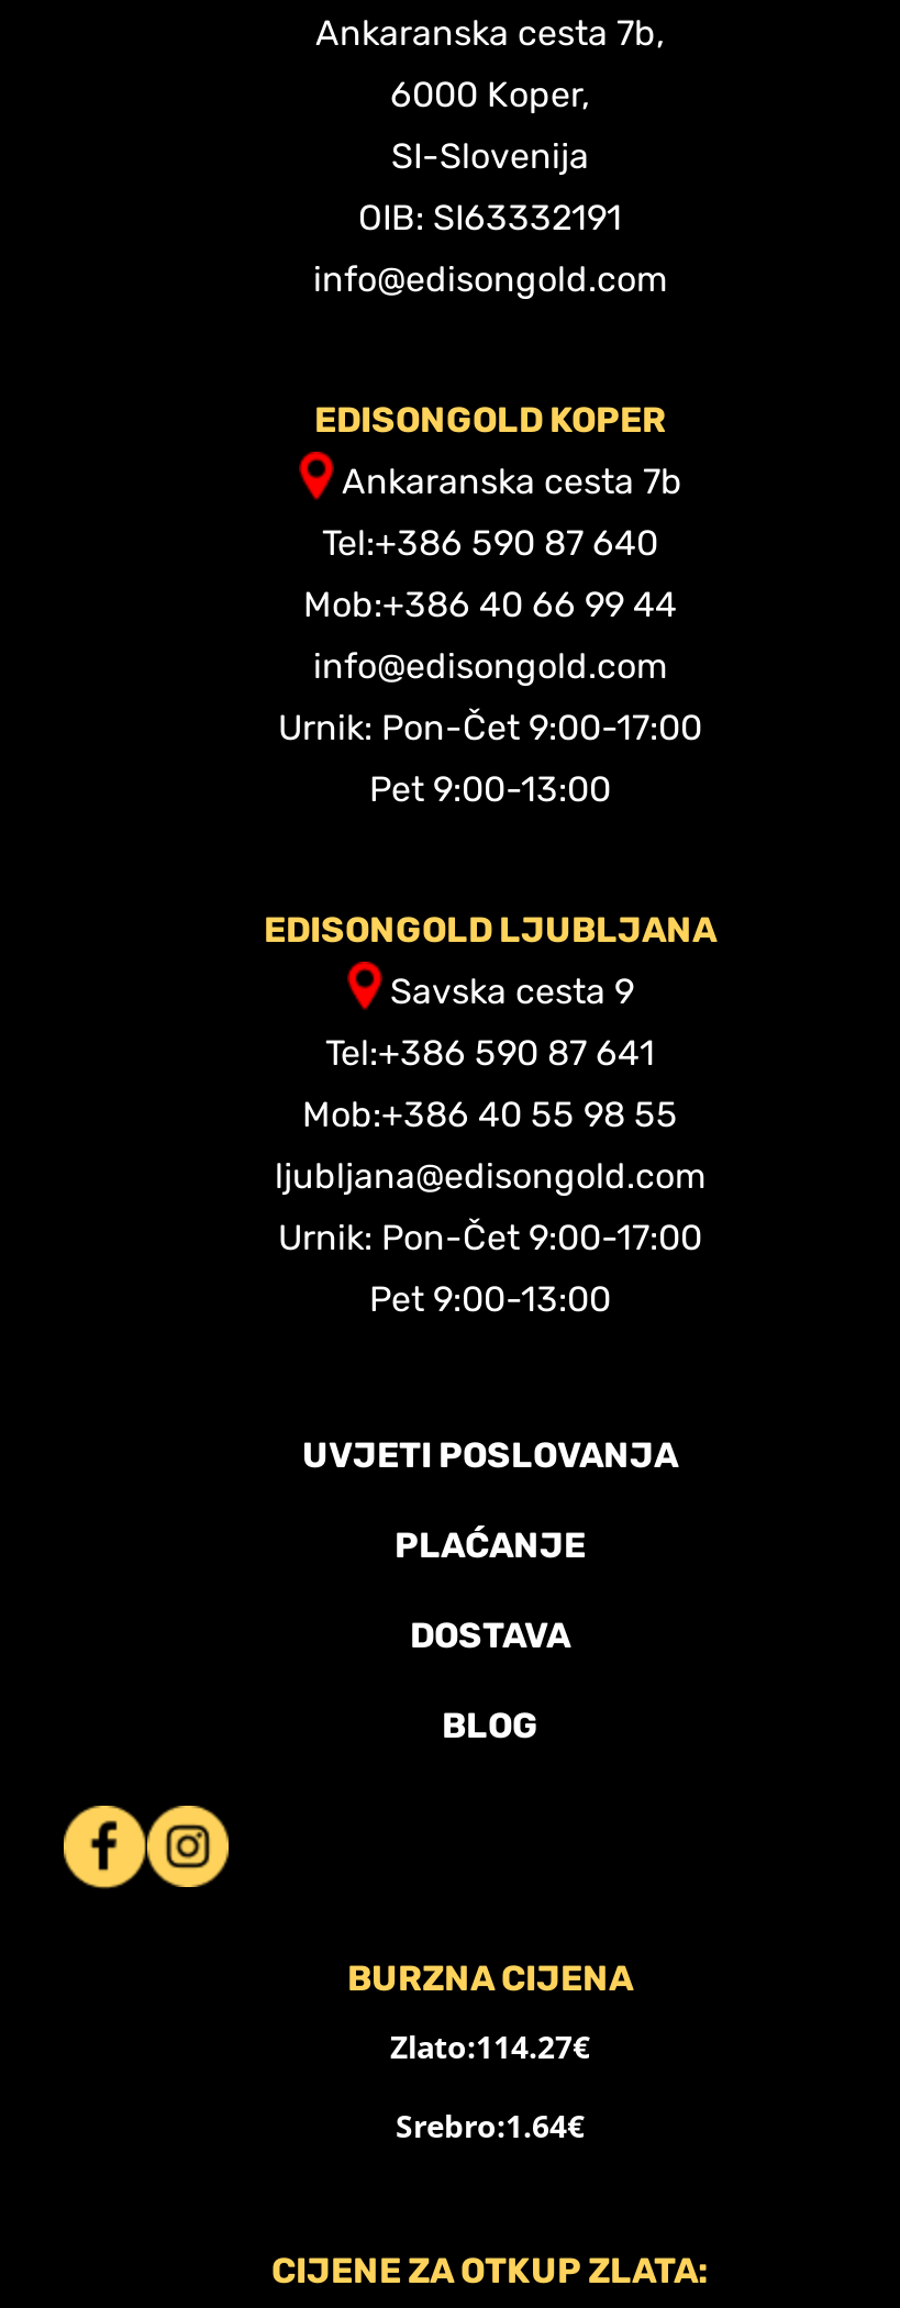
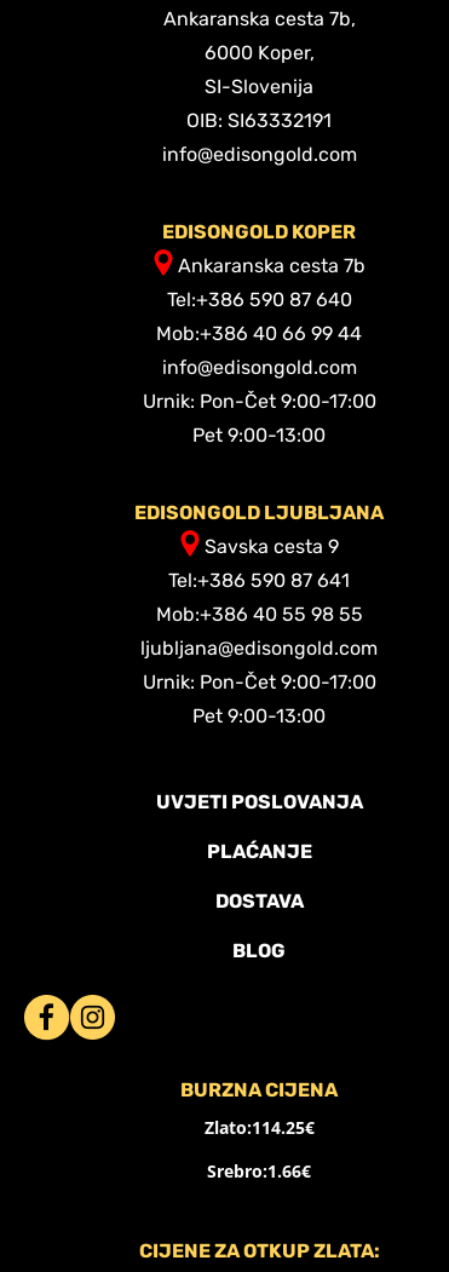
- Zlato:114.27€
+ Zlato:114.25€

- Srebro:1.64€
+ Srebro:1.66€
